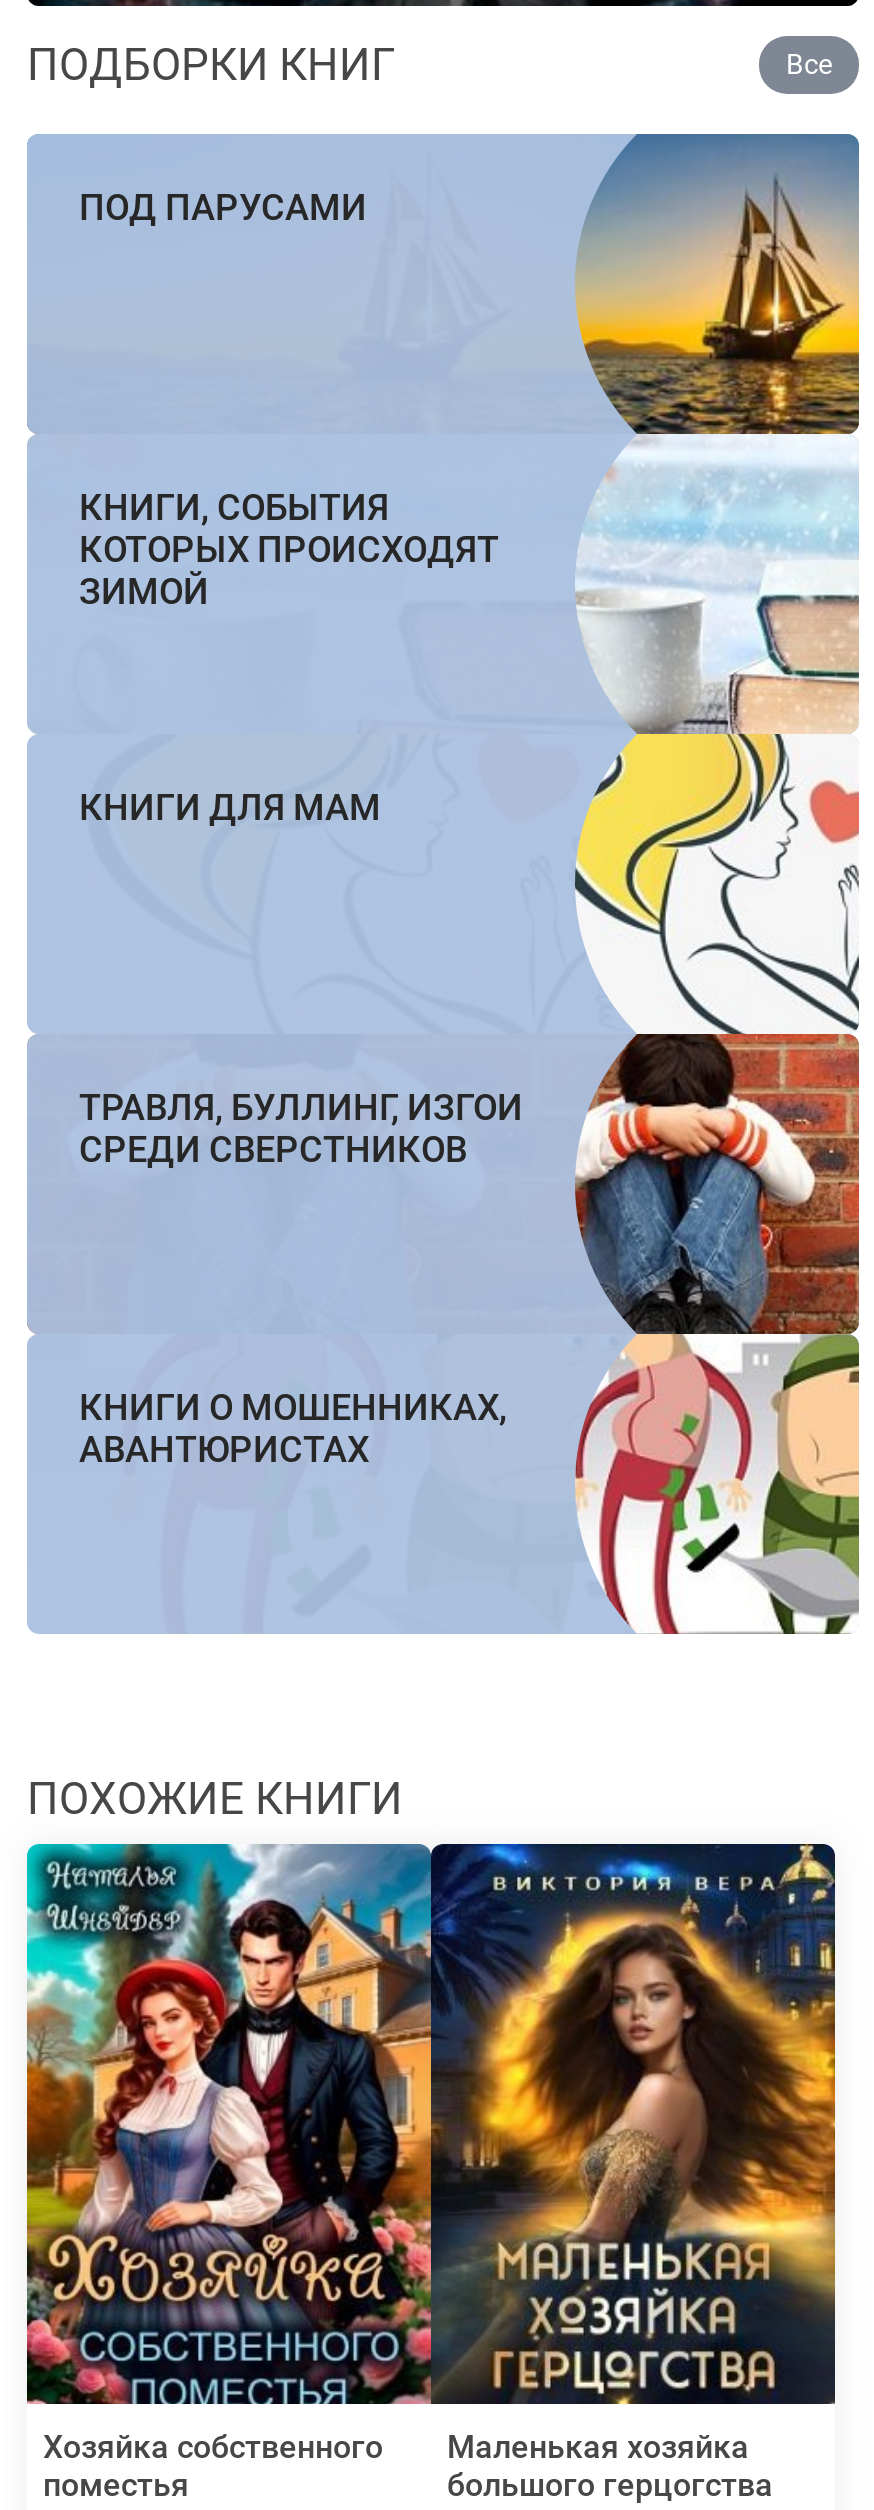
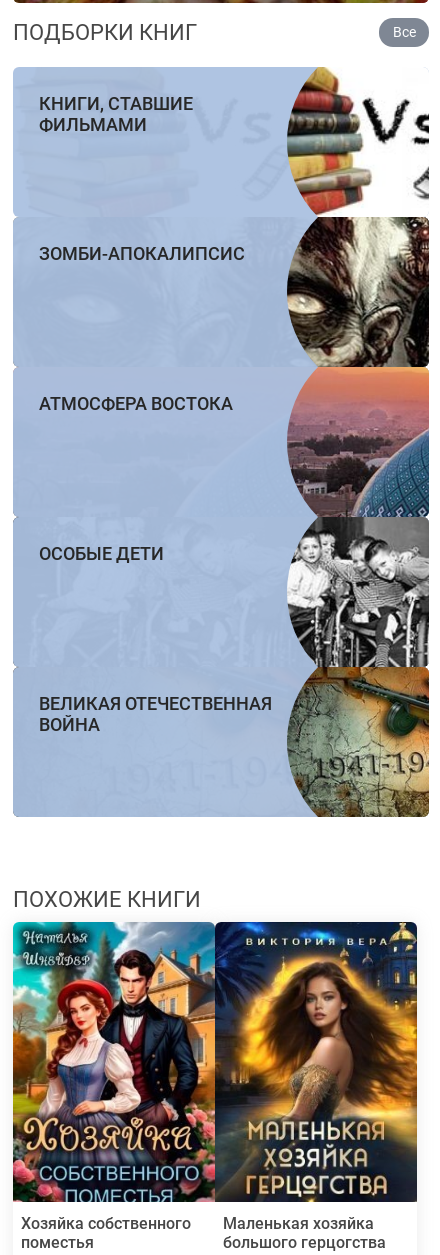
- [image]
- КНИГИ О МОШЕННИКАХ,
- АВАНТЮРИСТАХ
+ [image]
+ ВЕЛИКАЯ ОТЕЧЕСТВЕННАЯ
+ ВОЙНА

- ПОД ПАРУСАМИ
+ КНИГИ, СТАВШИЕ
+ ФИЛЬМАМИ

- КНИГИ, СОБЫТИЯ
- КОТОРЫХ ПРОИСХОДЯТ
- ЗИМОЙ
+ ЗОМБИ-АПОКАЛИПСИС

- КНИГИ ДЛЯ МАМ
+ АТМОСФЕРА ВОСТОКА

- ТРАВЛЯ, БУЛЛИНГ, ИЗГОИ
- СРЕДИ СВЕРСТНИКОВ
+ ОСОБЫЕ ДЕТИ
